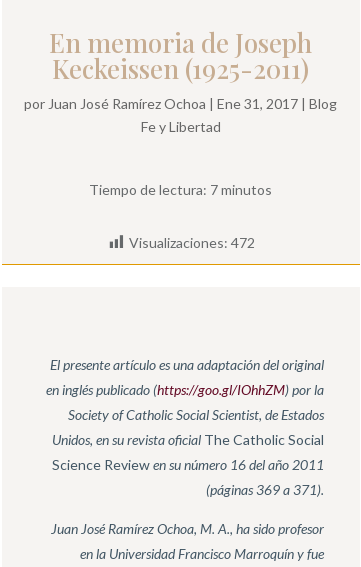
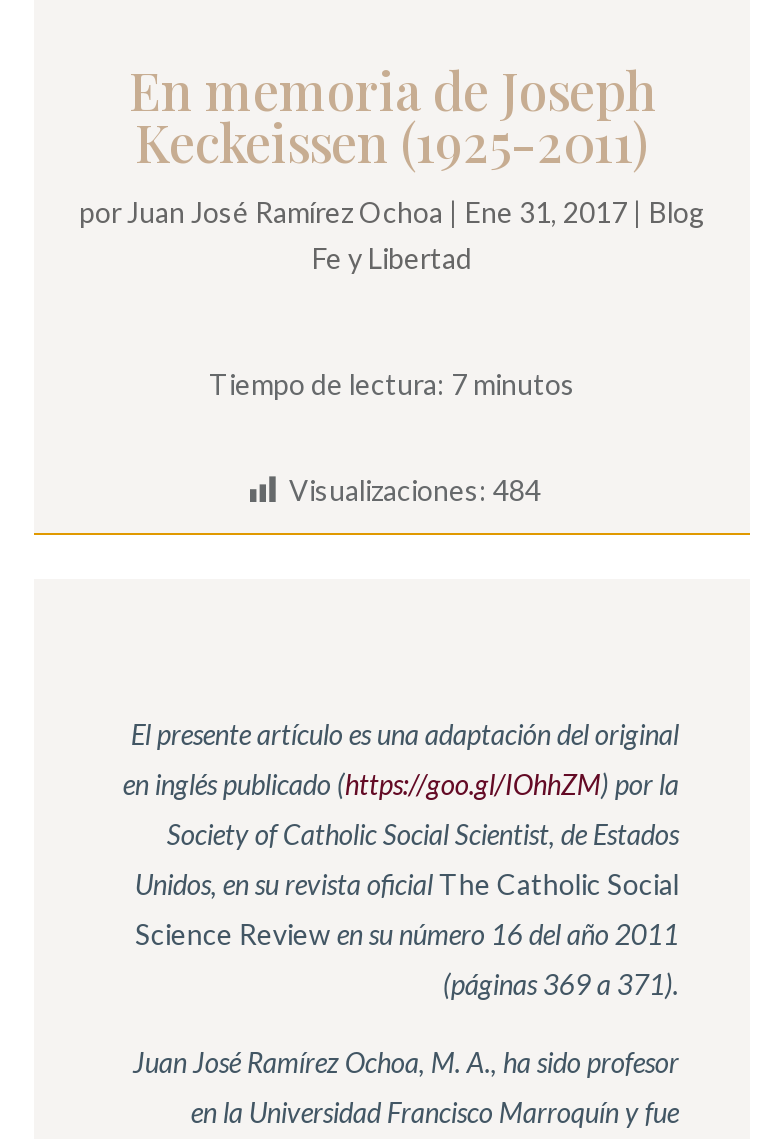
- Visualizaciones: 472
+ Visualizaciones: 484
